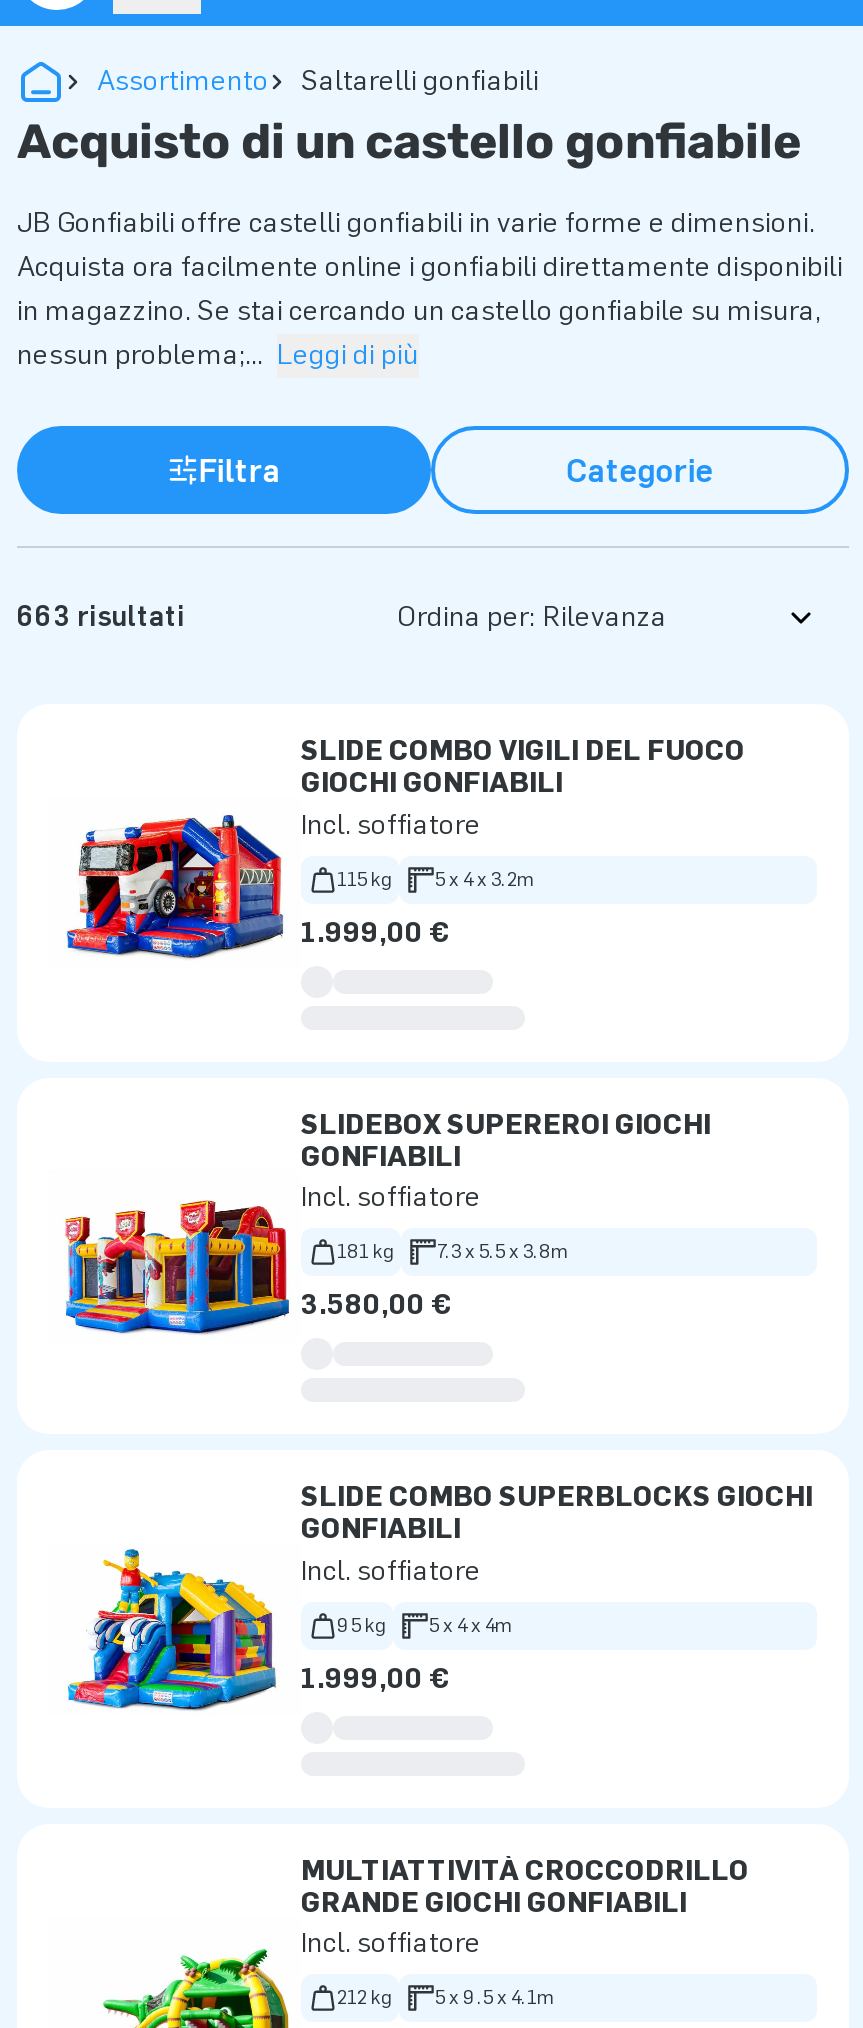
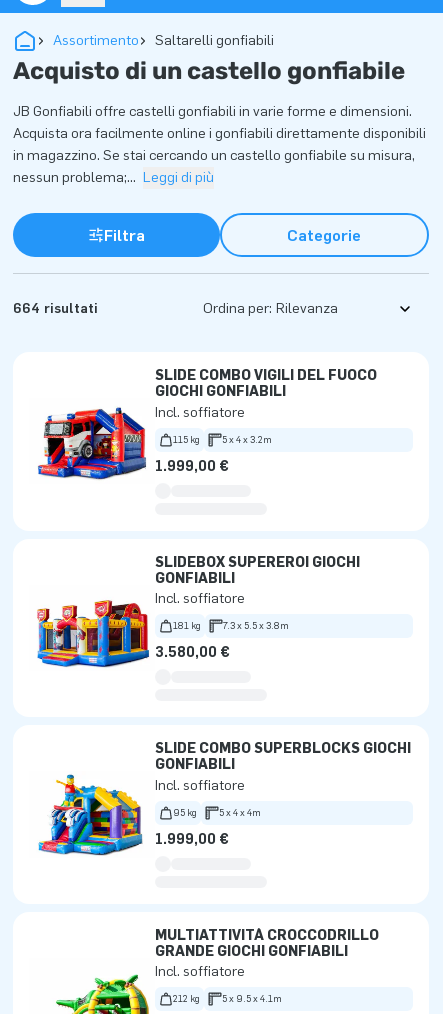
- 663 risultati
+ 664 risultati
